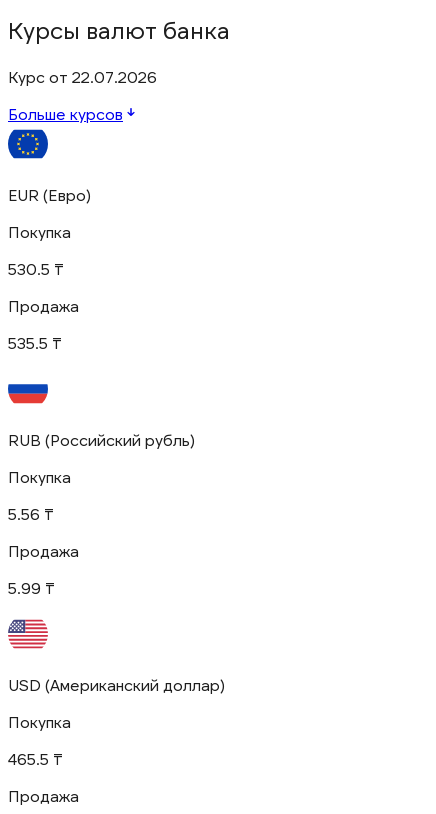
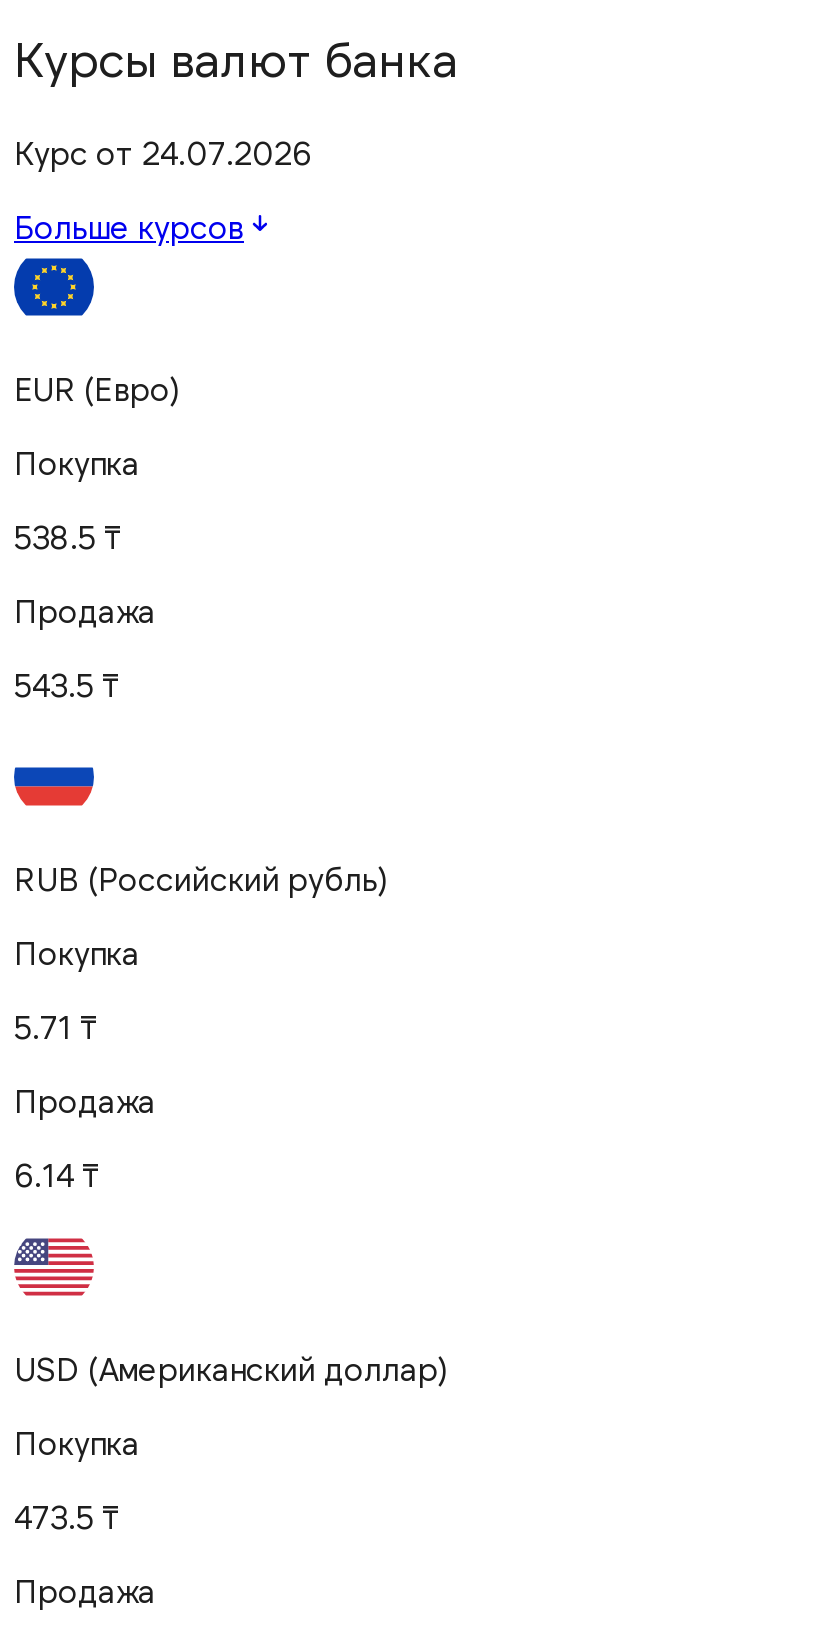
- Курс от 22.07.2026
+ Курс от 24.07.2026

- 530.5 ₸
+ 538.5 ₸

- 535.5 ₸
+ 543.5 ₸

- 5.56 ₸
+ 5.71 ₸

- 5.99 ₸
+ 6.14 ₸

- 465.5 ₸
+ 473.5 ₸
